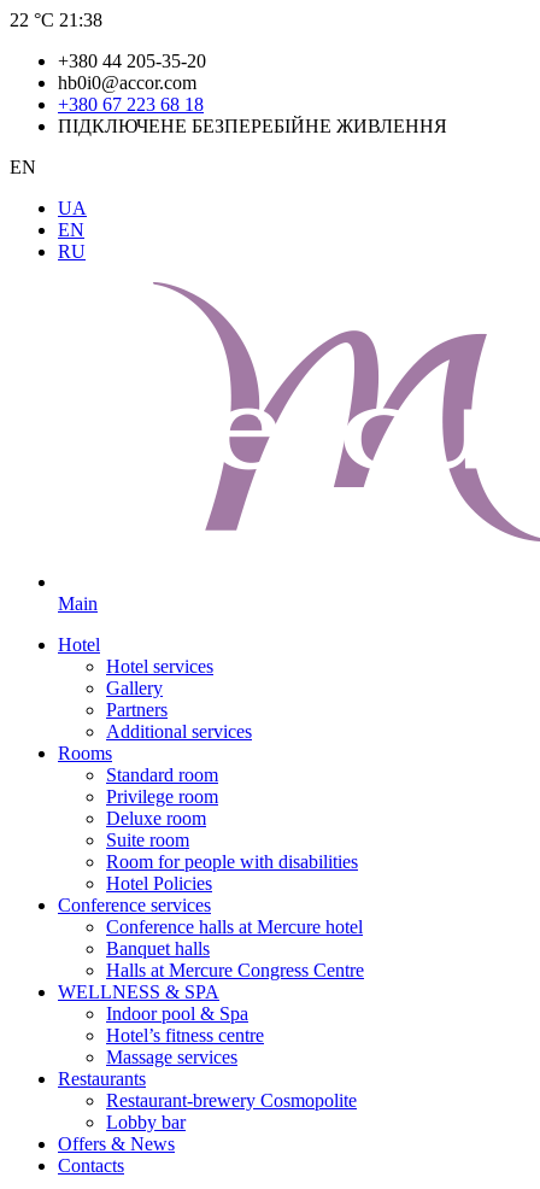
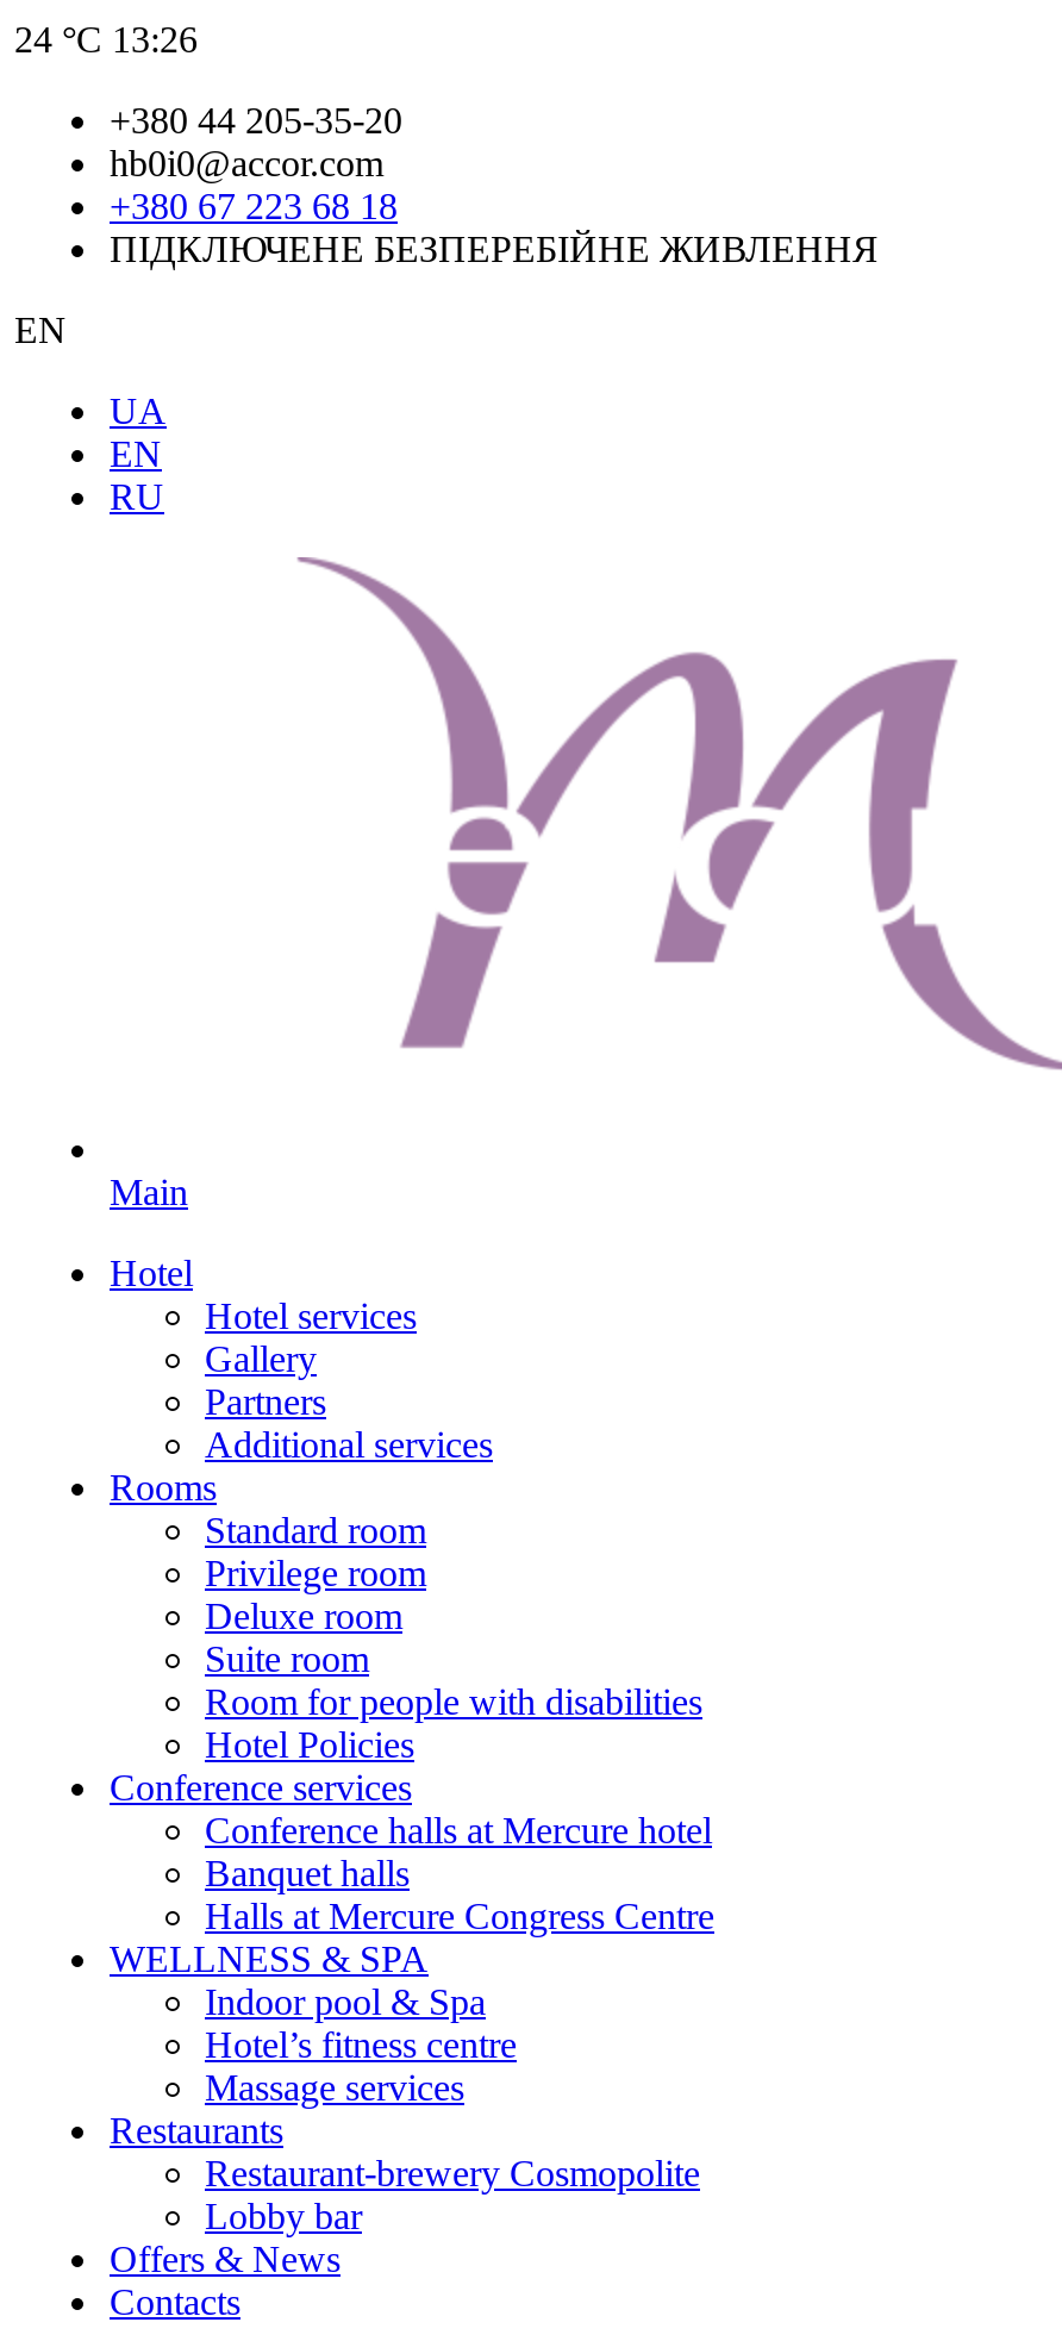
- 22 °C 21:38
+ 24 °C 13:26
